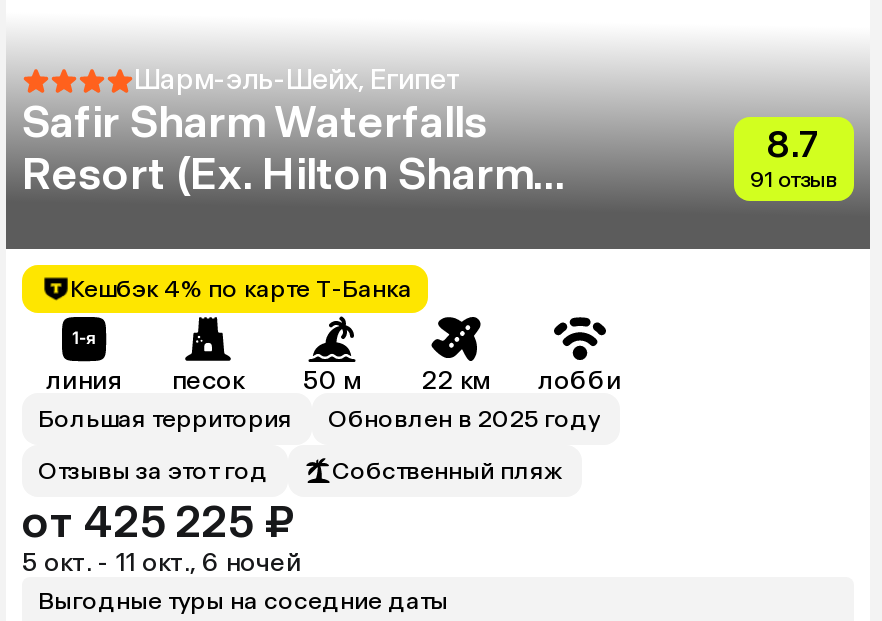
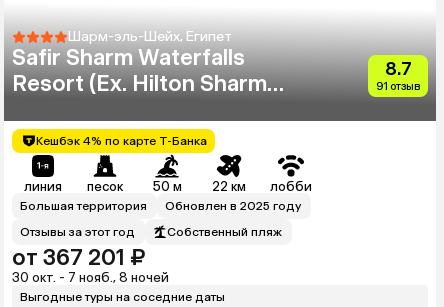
- от 425 225 ₽
+ от 367 201 ₽

- 5 окт. - 11 окт., 6 ночей
+ 30 окт. - 7 нояб., 8 ночей
